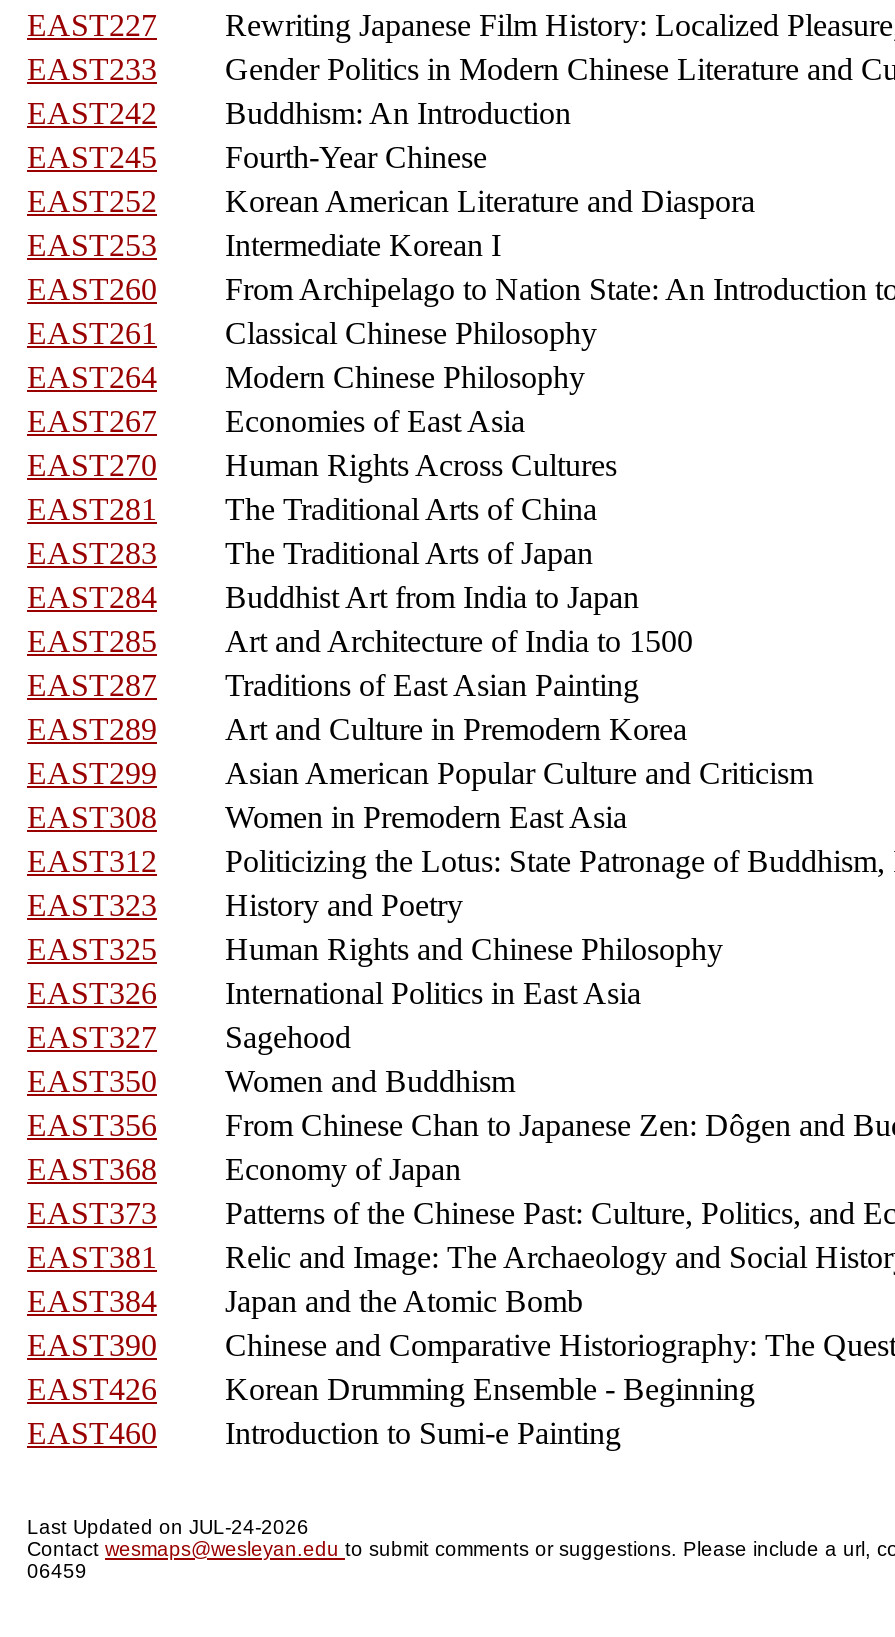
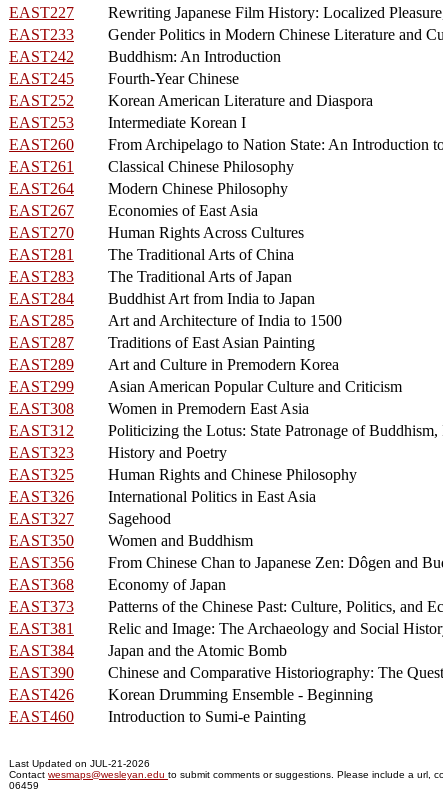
- Last Updated on JUL-24-2026
+ Last Updated on JUL-21-2026
